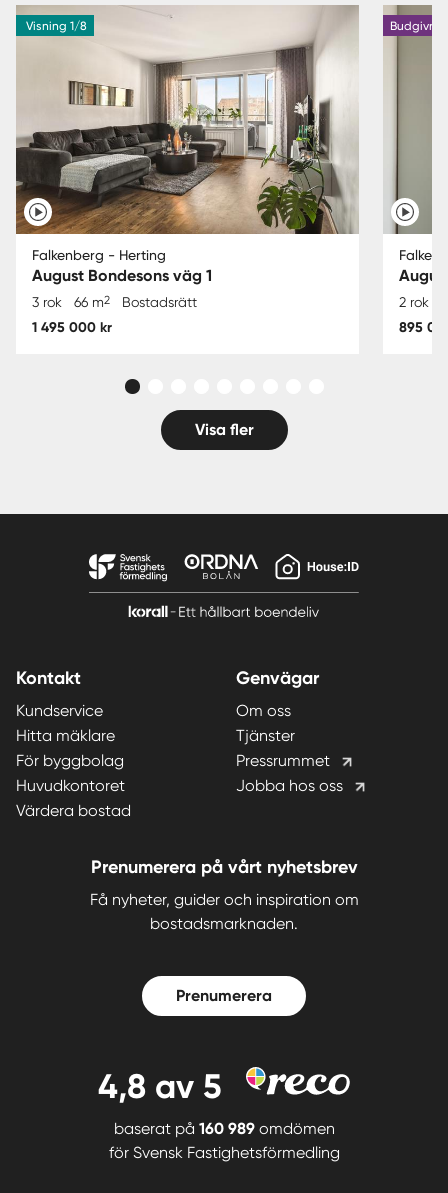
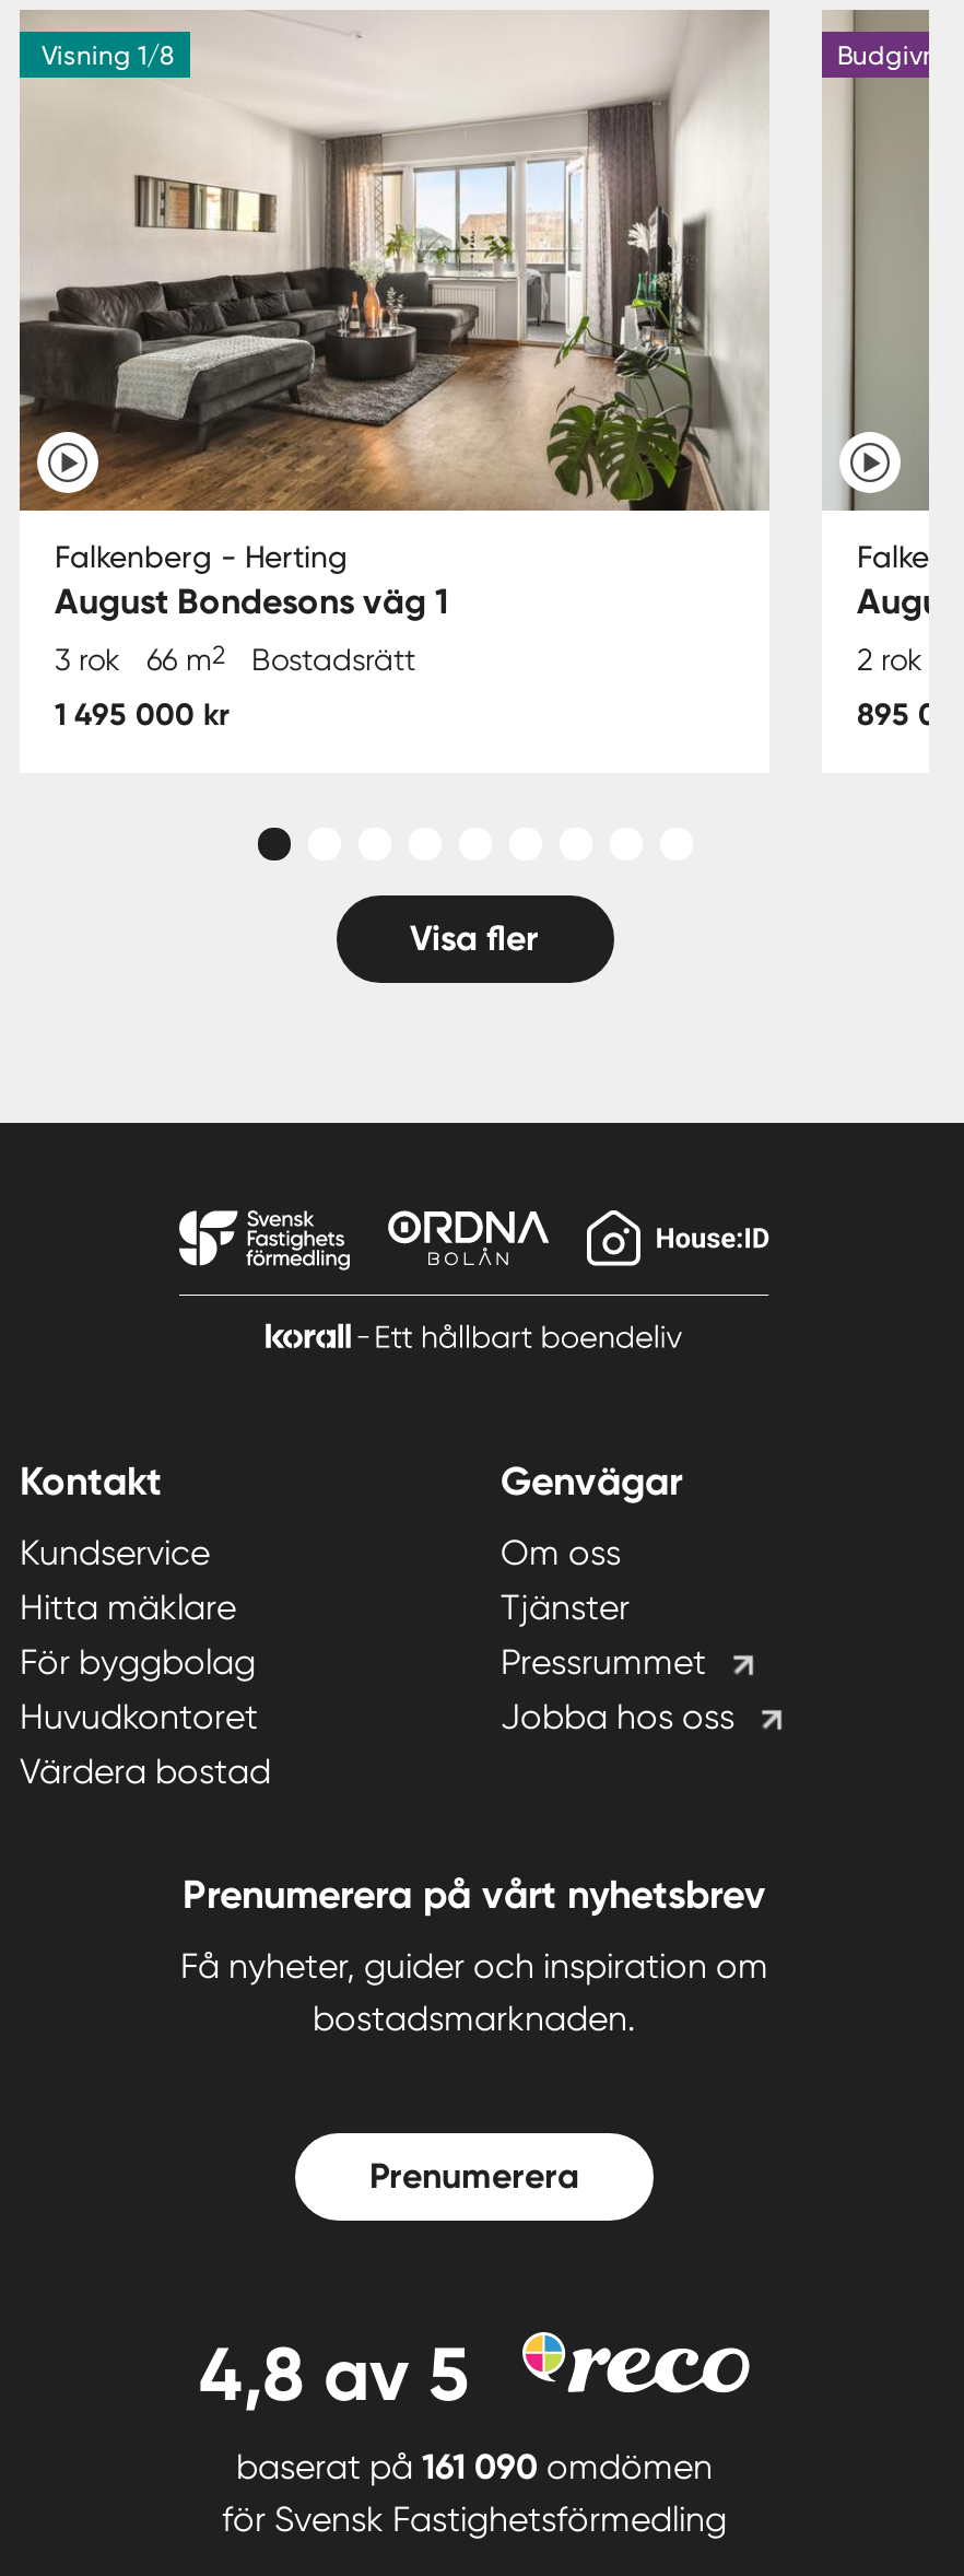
- baserat på 160 989 omdömen
+ baserat på 161 090 omdömen
